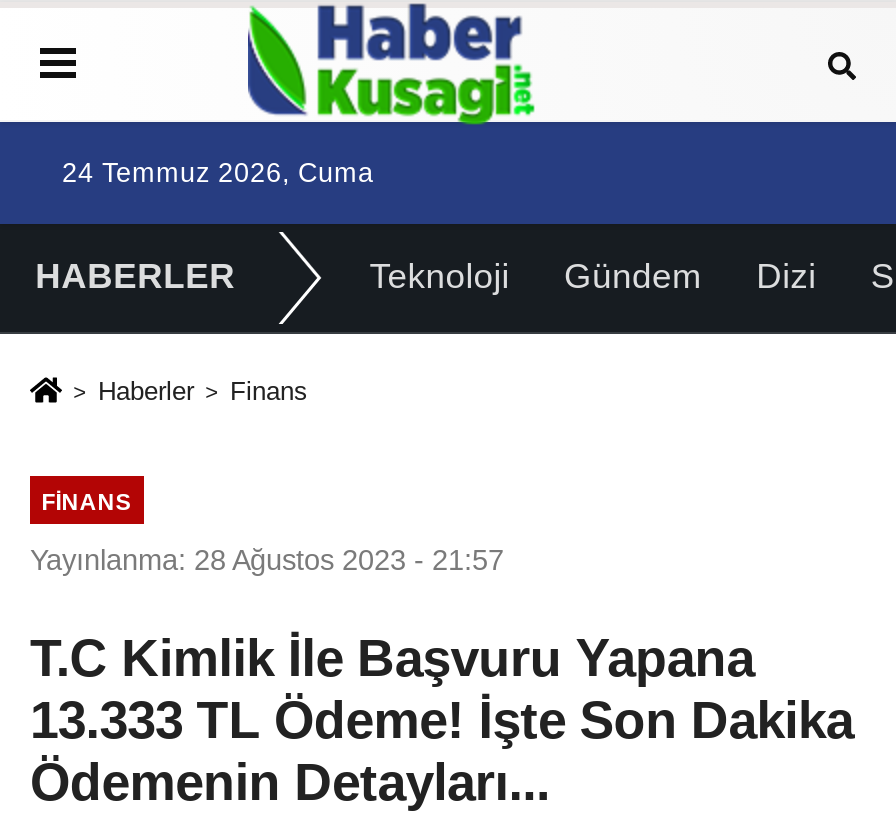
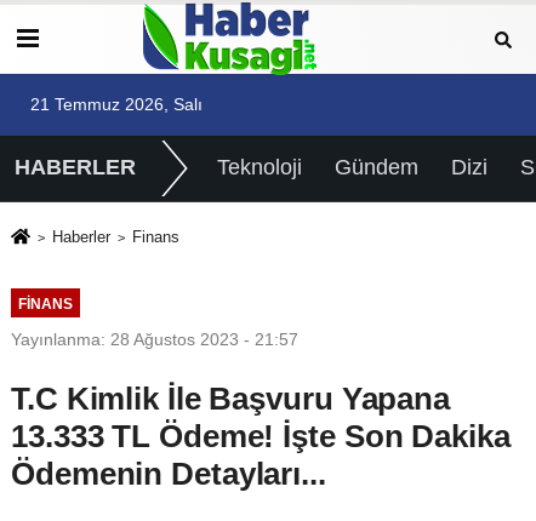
- 24 Temmuz 2026, Cuma
+ 21 Temmuz 2026, Salı
